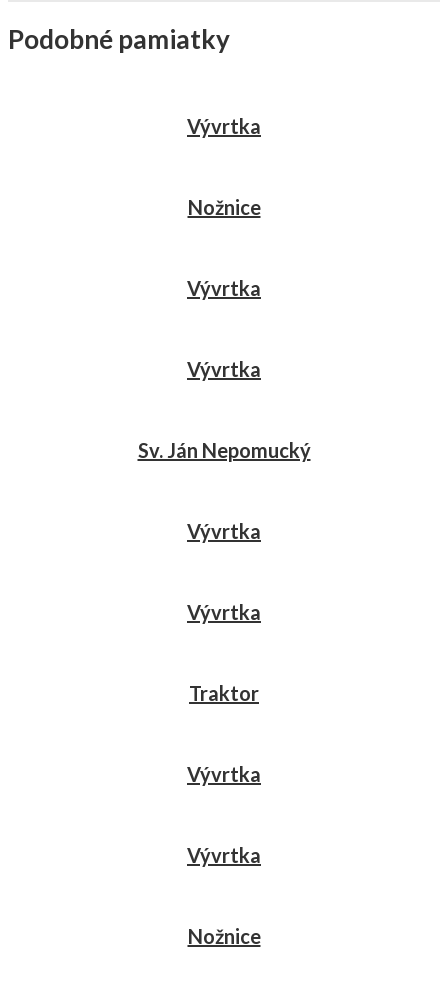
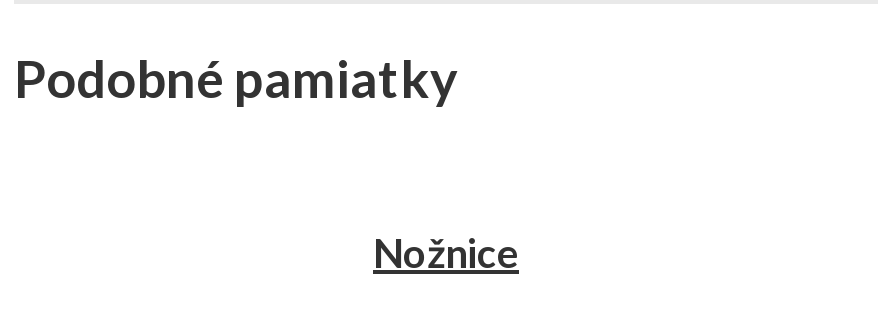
- Vývrtka
- Nožnice
- Vývrtka
- Vývrtka
- Sv. Ján Nepomucký
- Vývrtka
- Vývrtka
- Traktor
- Vývrtka
- Vývrtka
